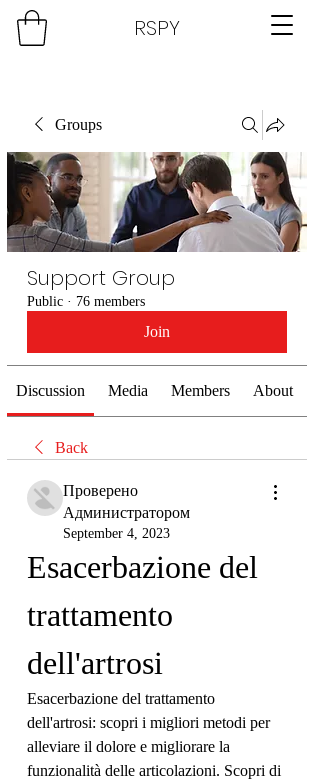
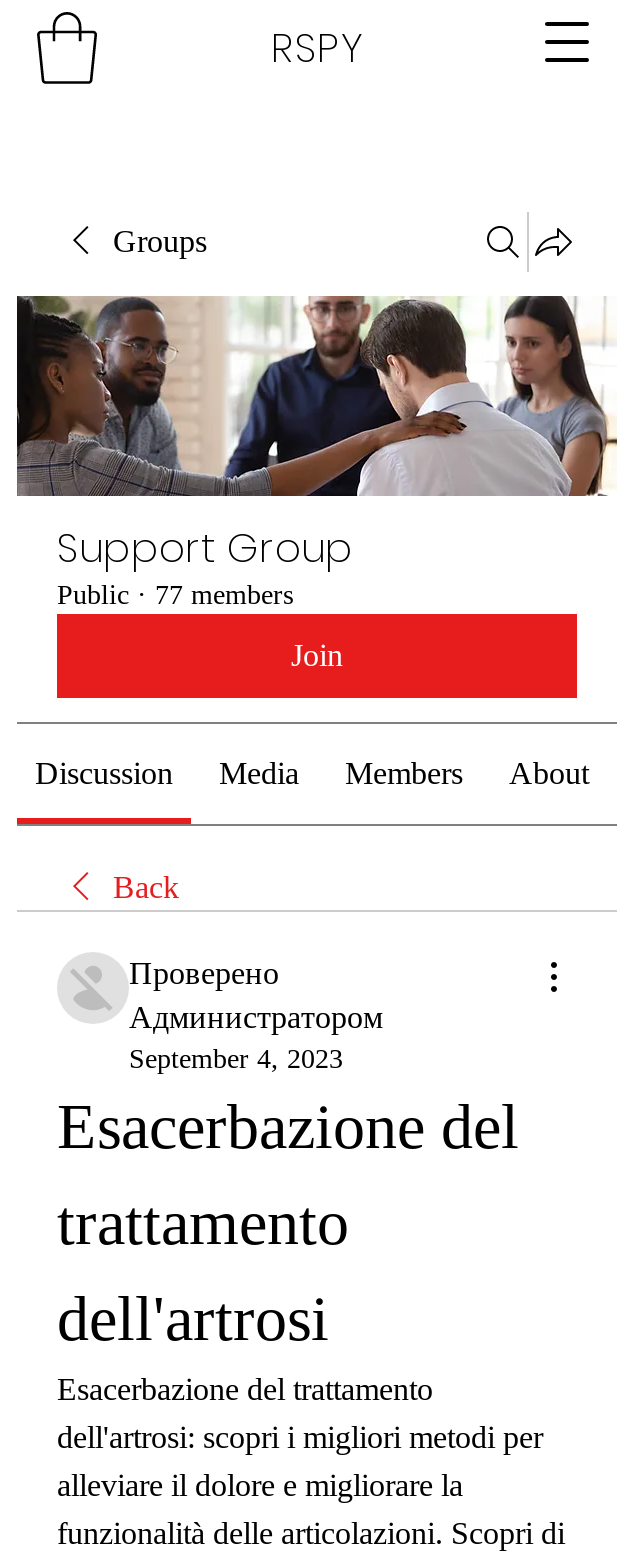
- Public · 76 members
+ Public · 77 members
